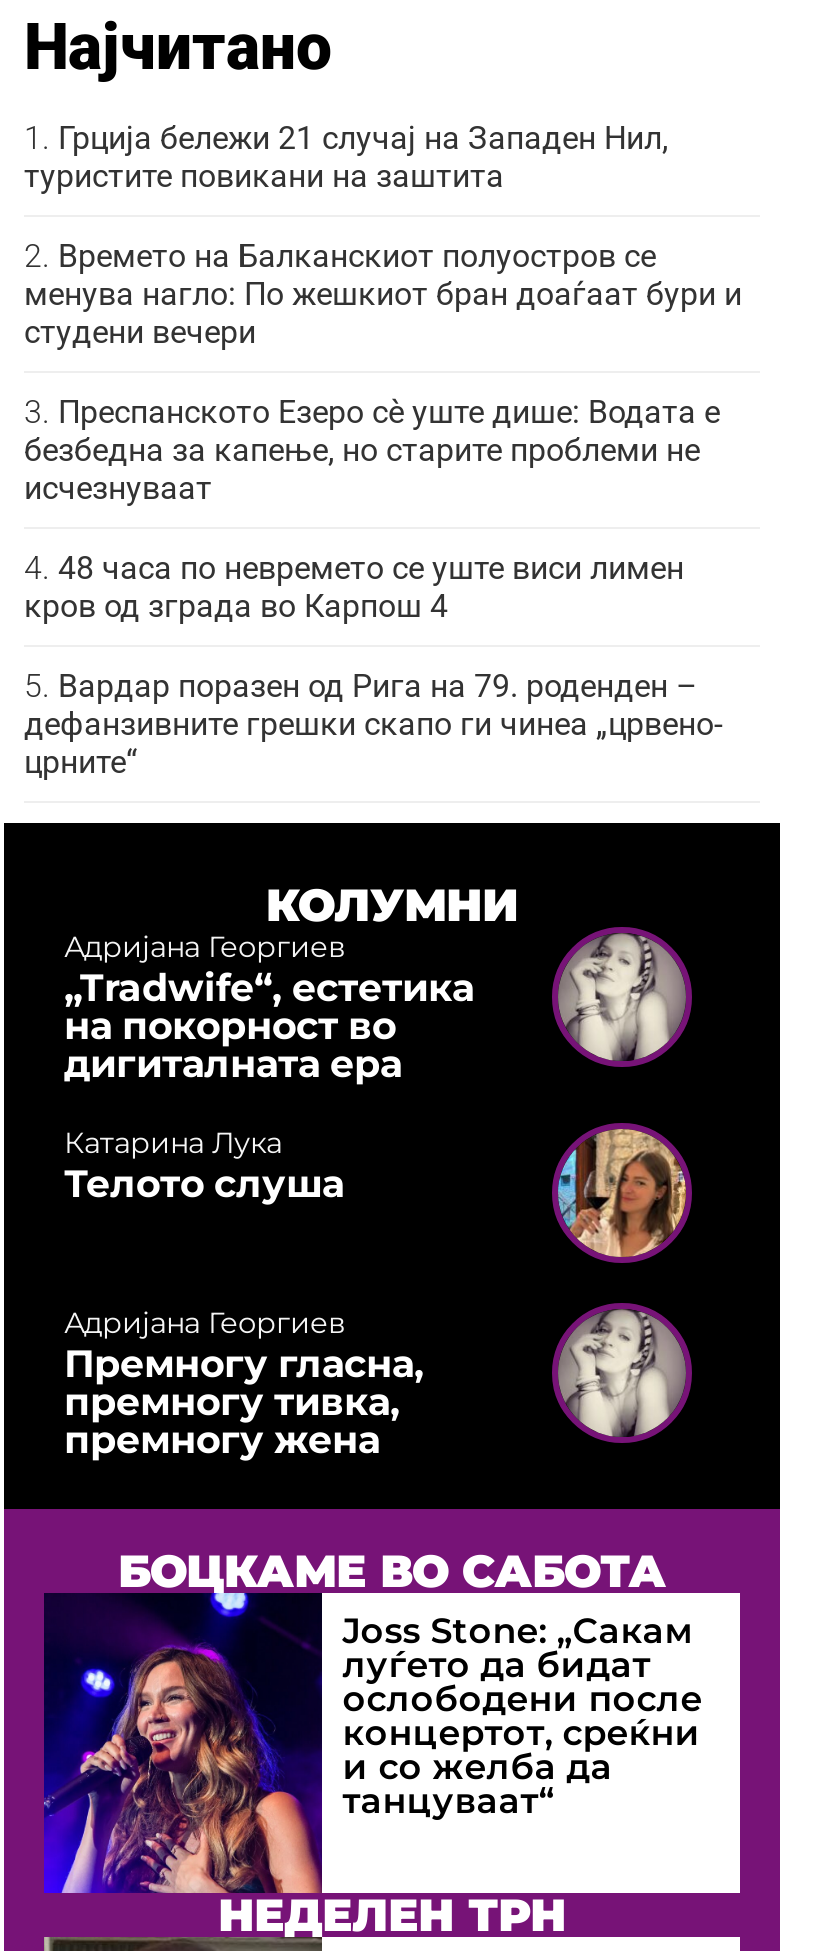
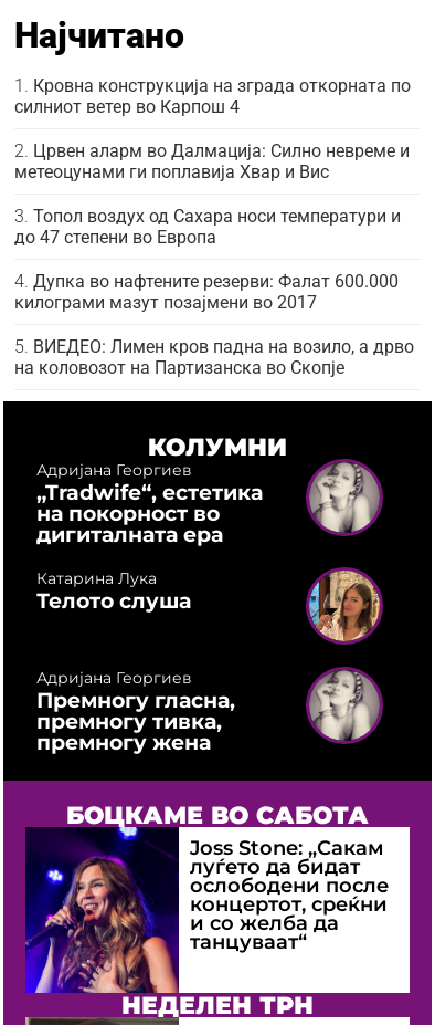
- Грција бележи 21 случај на Западен Нил,
- туристите повикани на заштита
+ Кровна конструкција на зграда откорната по
+ силниот ветер во Карпош 4

- Времето на Балканскиот полуостров се
- менува нагло: По жешкиот бран доаѓаат бури и
- студени вечери
+ Црвен аларм во Далмација: Силно невреме и
+ метеоцунами ги поплавија Хвар и Вис

- Преспанското Езеро сè уште дише: Водата е
- безбедна за капење, но старите проблеми не
- исчезнуваат
+ Топол воздух од Сахара носи температури и
+ до 47 степени во Европа

- 48 часа по невремето се уште виси лимен
- кров од зграда во Карпош 4
+ Дупка во нафтените резерви: Фалат 600.000
+ килограми мазут позајмени во 2017

- Вардар поразен од Рига на 79. роденден –
- дефанзивните грешки скапо ги чинеа „црвено-
- црните“
+ ВИЕДЕО: Лимен кров падна на возило, а дрво
+ на коловозот на Партизанска во Скопје
